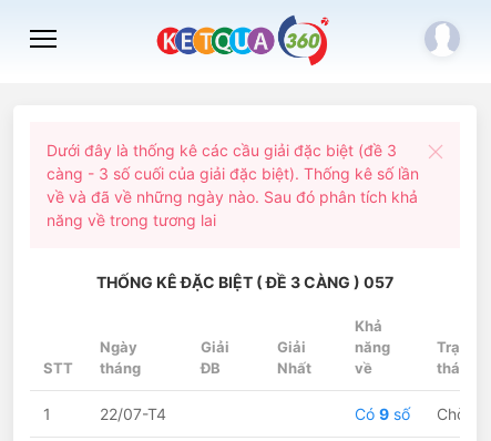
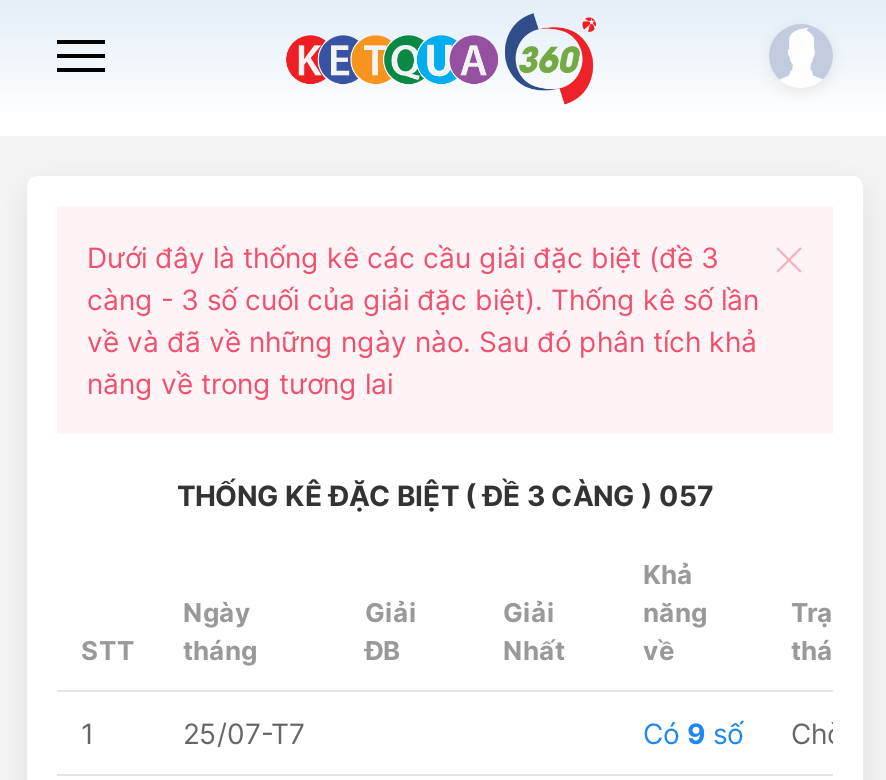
- 22/07-T4
+ 25/07-T7
